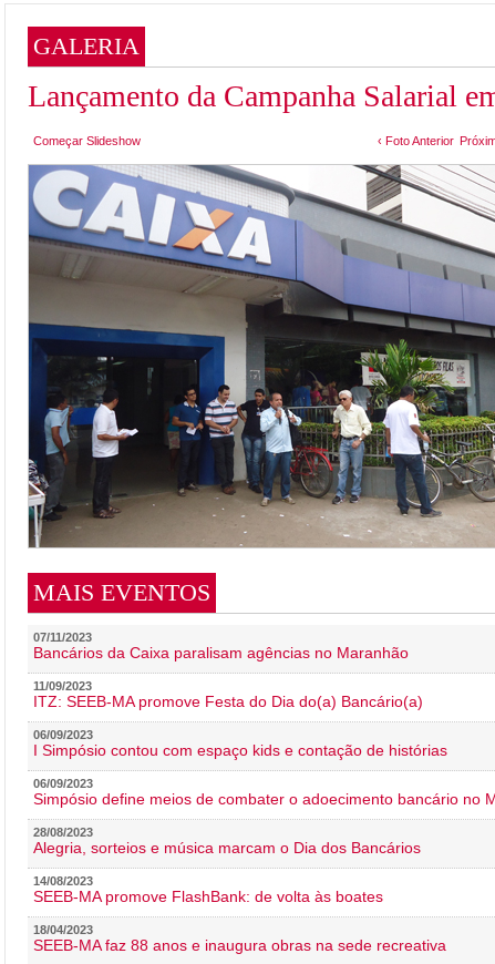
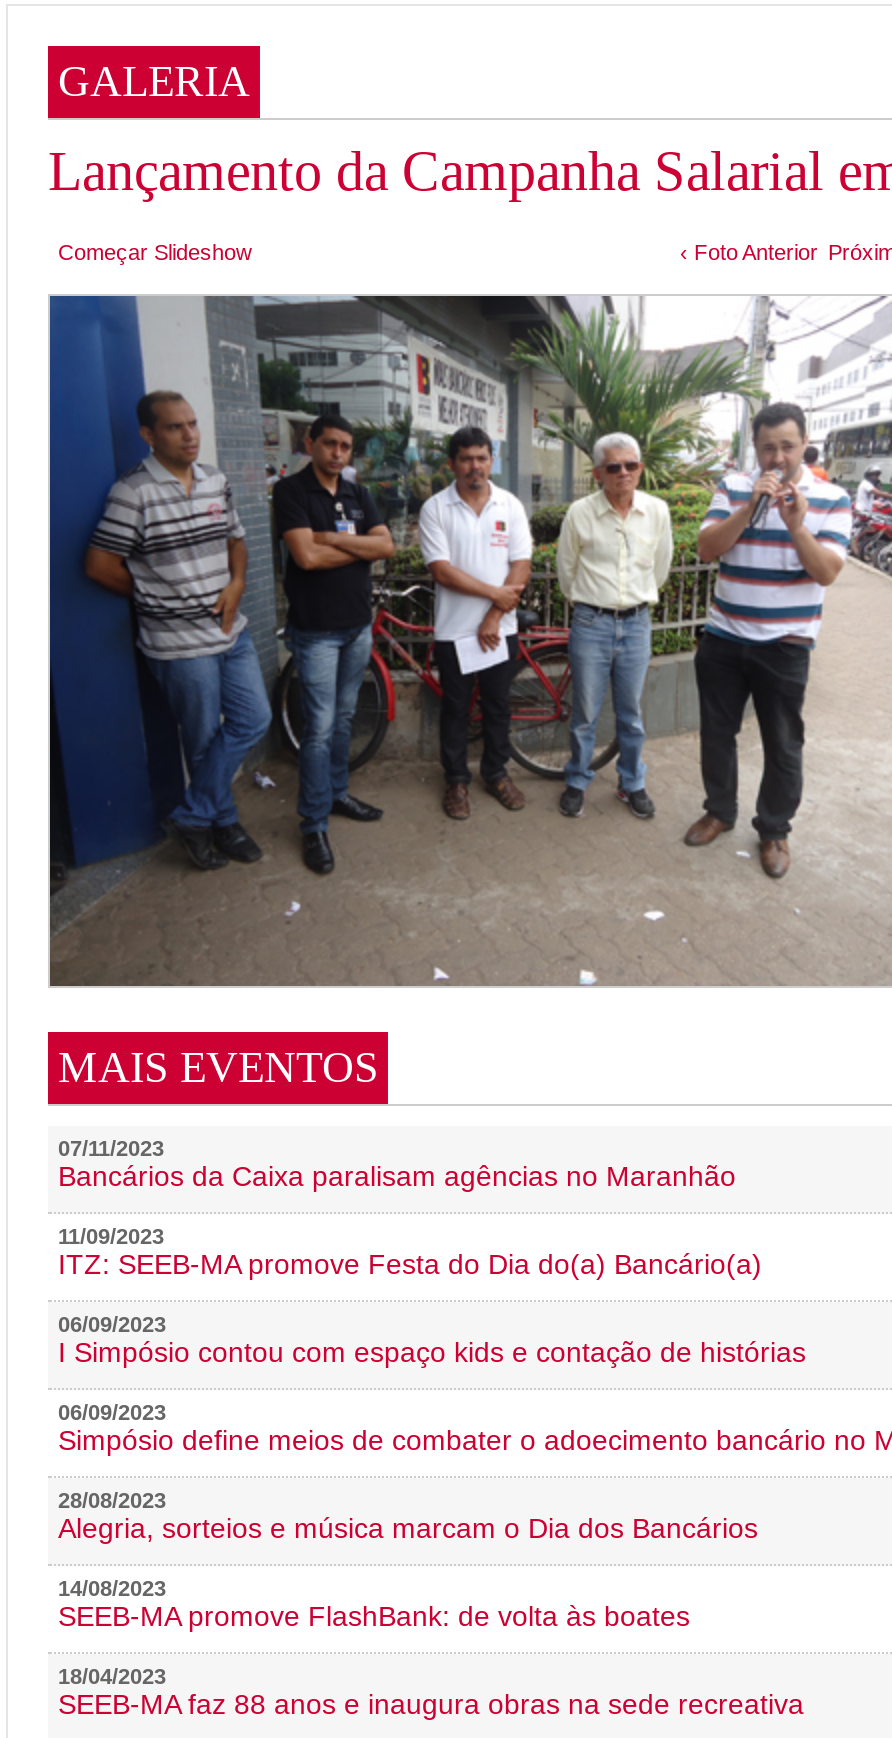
- [image]
+ [image]
